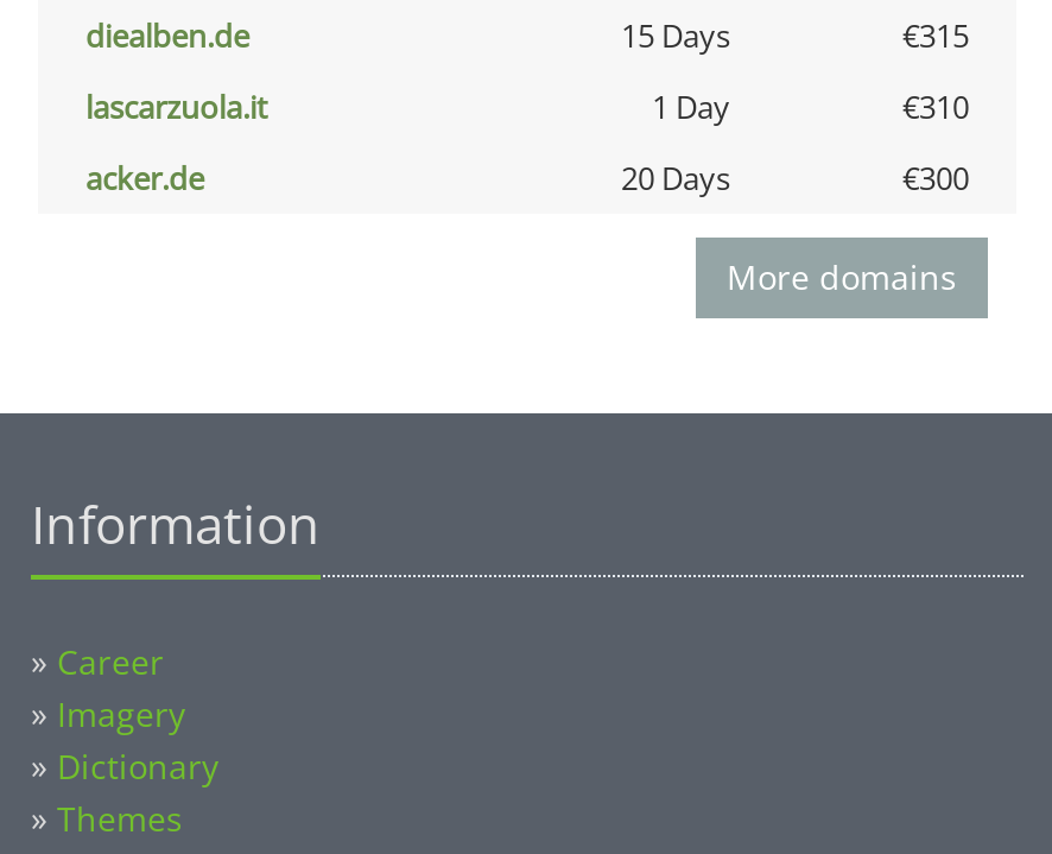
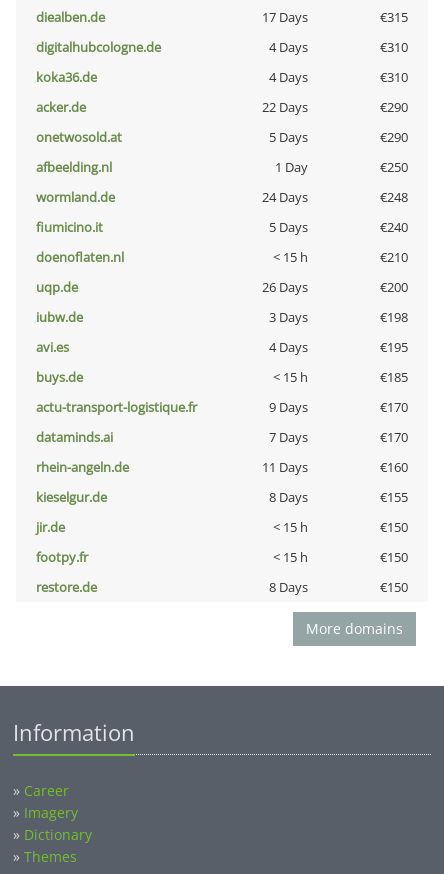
- 15 Days
+ 17 Days

- lascarzuola.it
- 1 Day
+ digitalhubcologne.de
+ 4 Days
+ €310
+ koka36.de
+ 4 Days

- 20 Days
- €300
+ 22 Days
+ €290
+ onetwosold.at
+ 5 Days
+ €290
+ afbeelding.nl
+ 1 Day
+ €250
+ wormland.de
+ 24 Days
+ €248
+ fiumicino.it
+ 5 Days
+ €240
+ doenoflaten.nl
+ < 15 h
+ €210
+ uqp.de
+ 26 Days
+ €200
+ iubw.de
+ 3 Days
+ €198
+ avi.es
+ 4 Days
+ €195
+ buys.de
+ < 15 h
+ €185
+ actu-transport-logistique.fr
+ 9 Days
+ €170
+ dataminds.ai
+ 7 Days
+ €170
+ rhein-angeln.de
+ 11 Days
+ €160
+ kieselgur.de
+ 8 Days
+ €155
+ jir.de
+ < 15 h
+ €150
+ footpy.fr
+ < 15 h
+ €150
+ restore.de
+ 8 Days
+ €150
